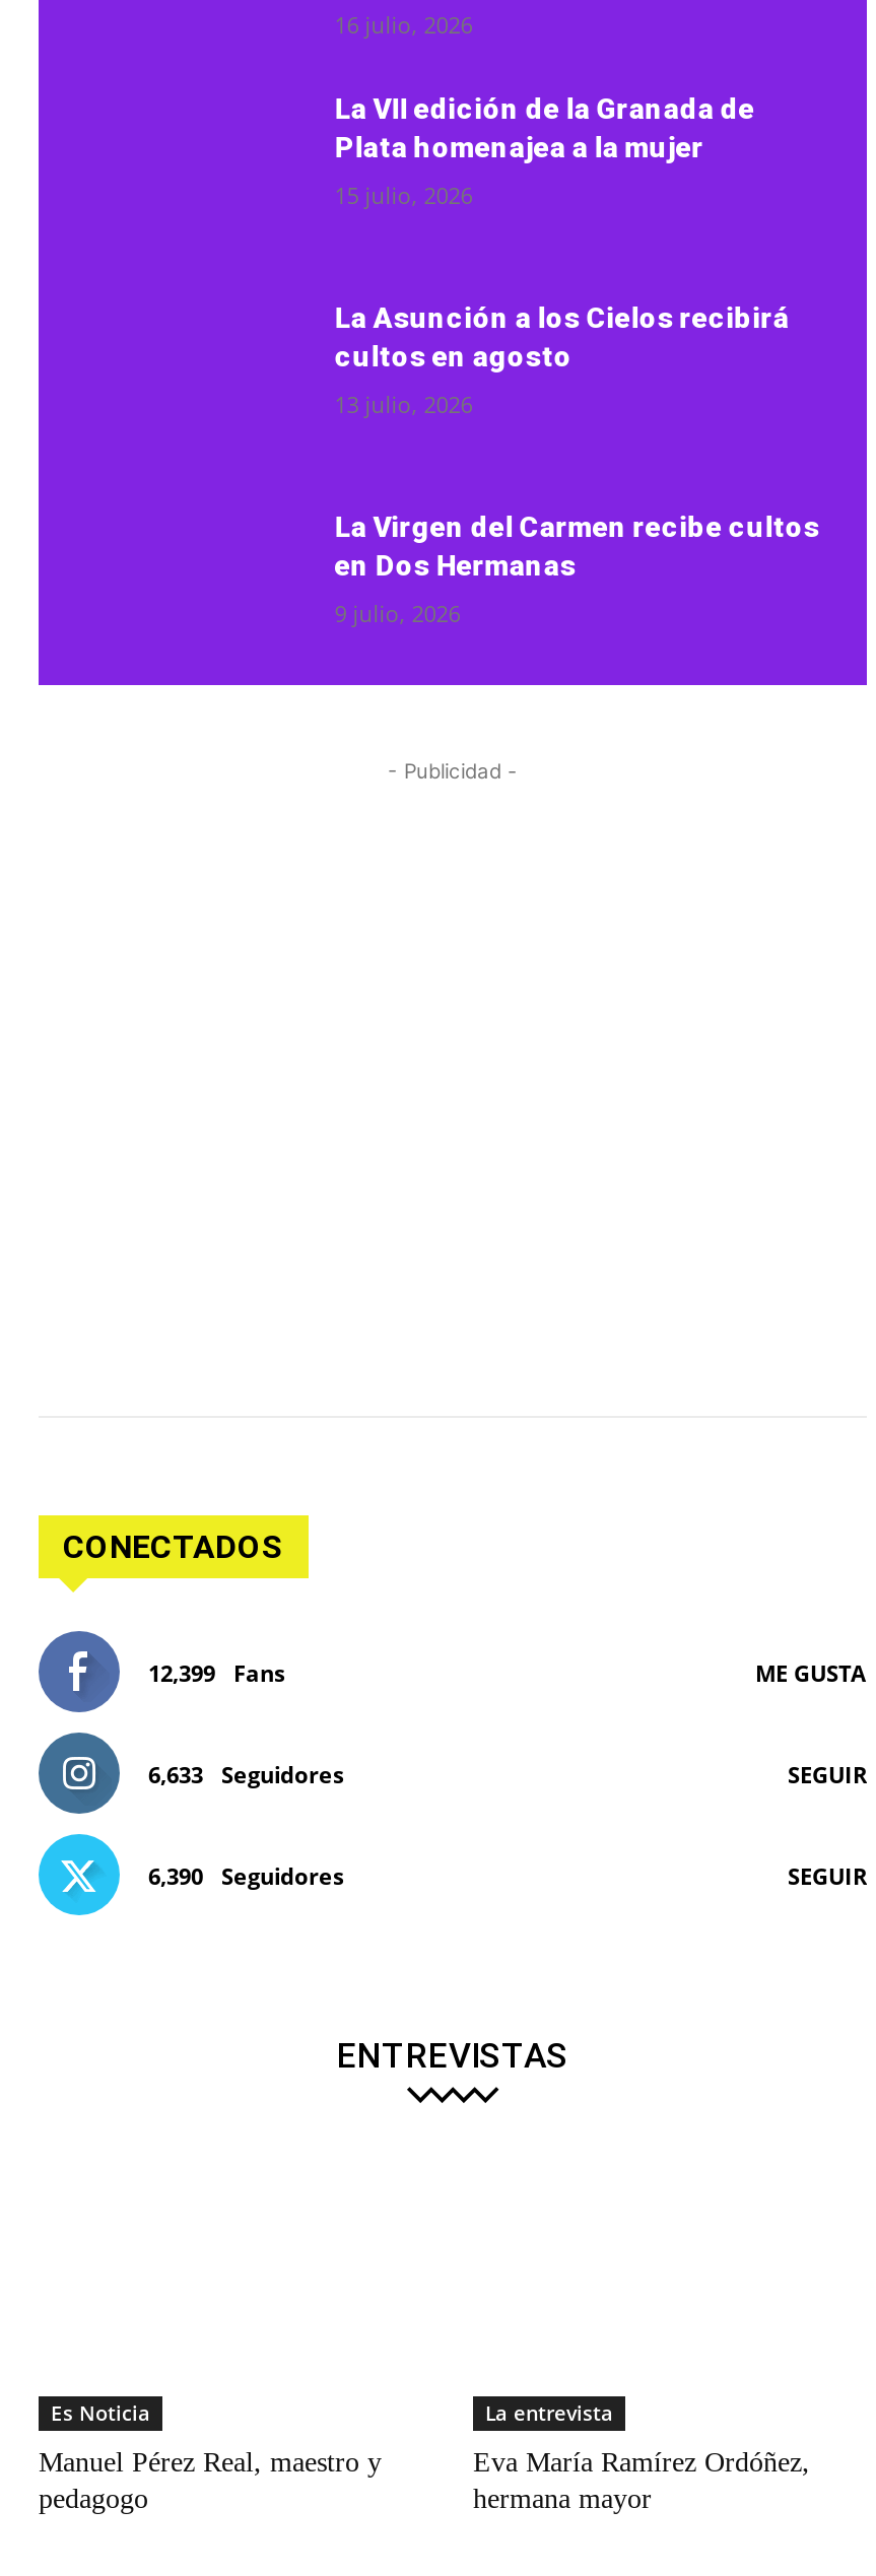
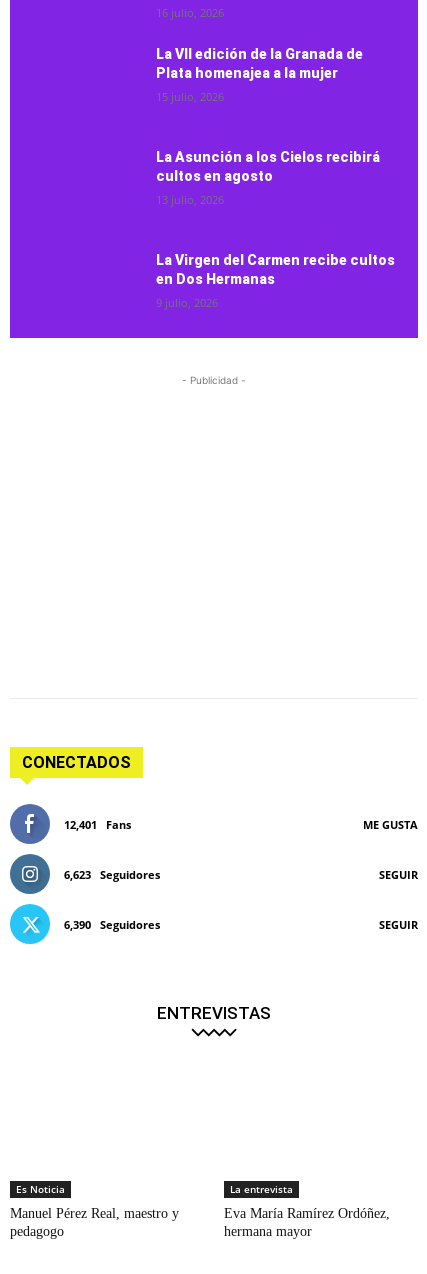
- 12,399 Fans
+ 12,401 Fans

- 6,633 Seguidores
+ 6,623 Seguidores
